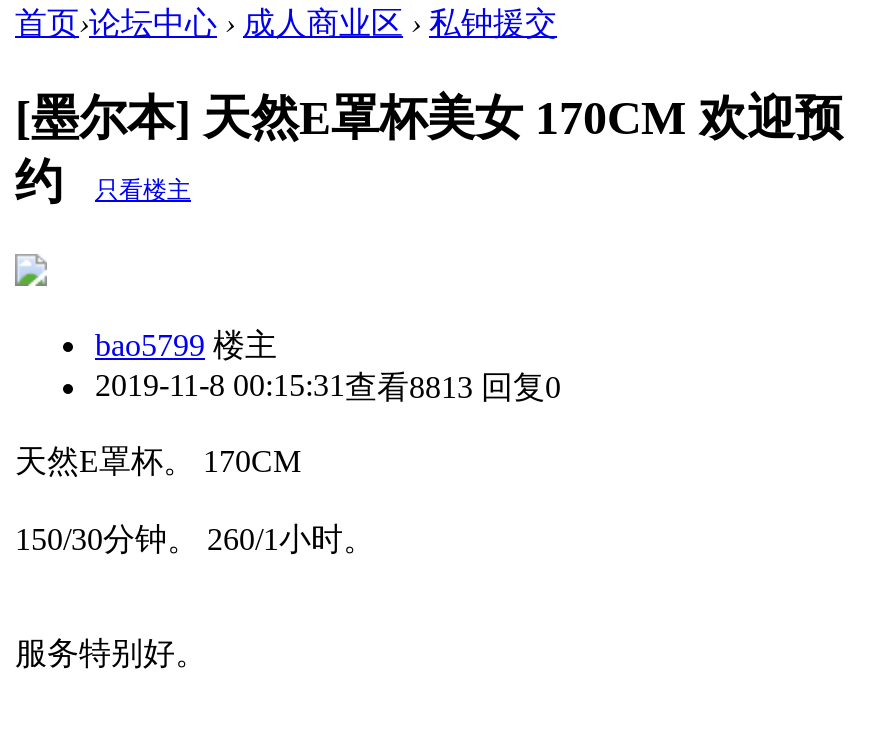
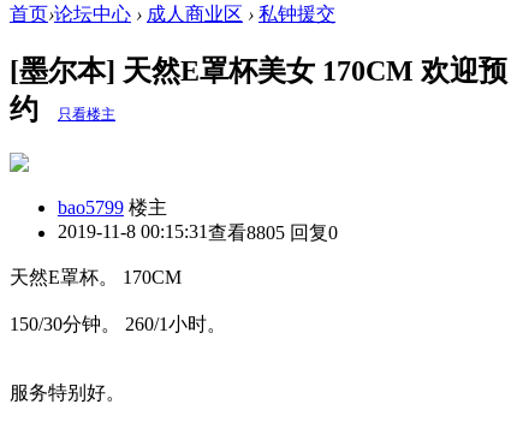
- 2019-11-8 00:15:31查看8813 回复0
+ 2019-11-8 00:15:31查看8805 回复0
